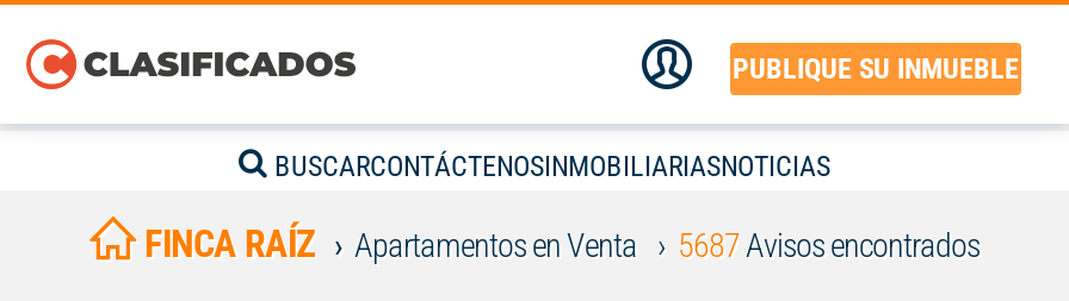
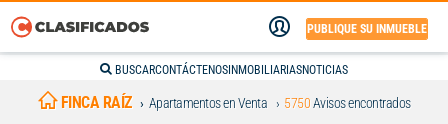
- 5687 Avisos encontrados
+ 5750 Avisos encontrados
